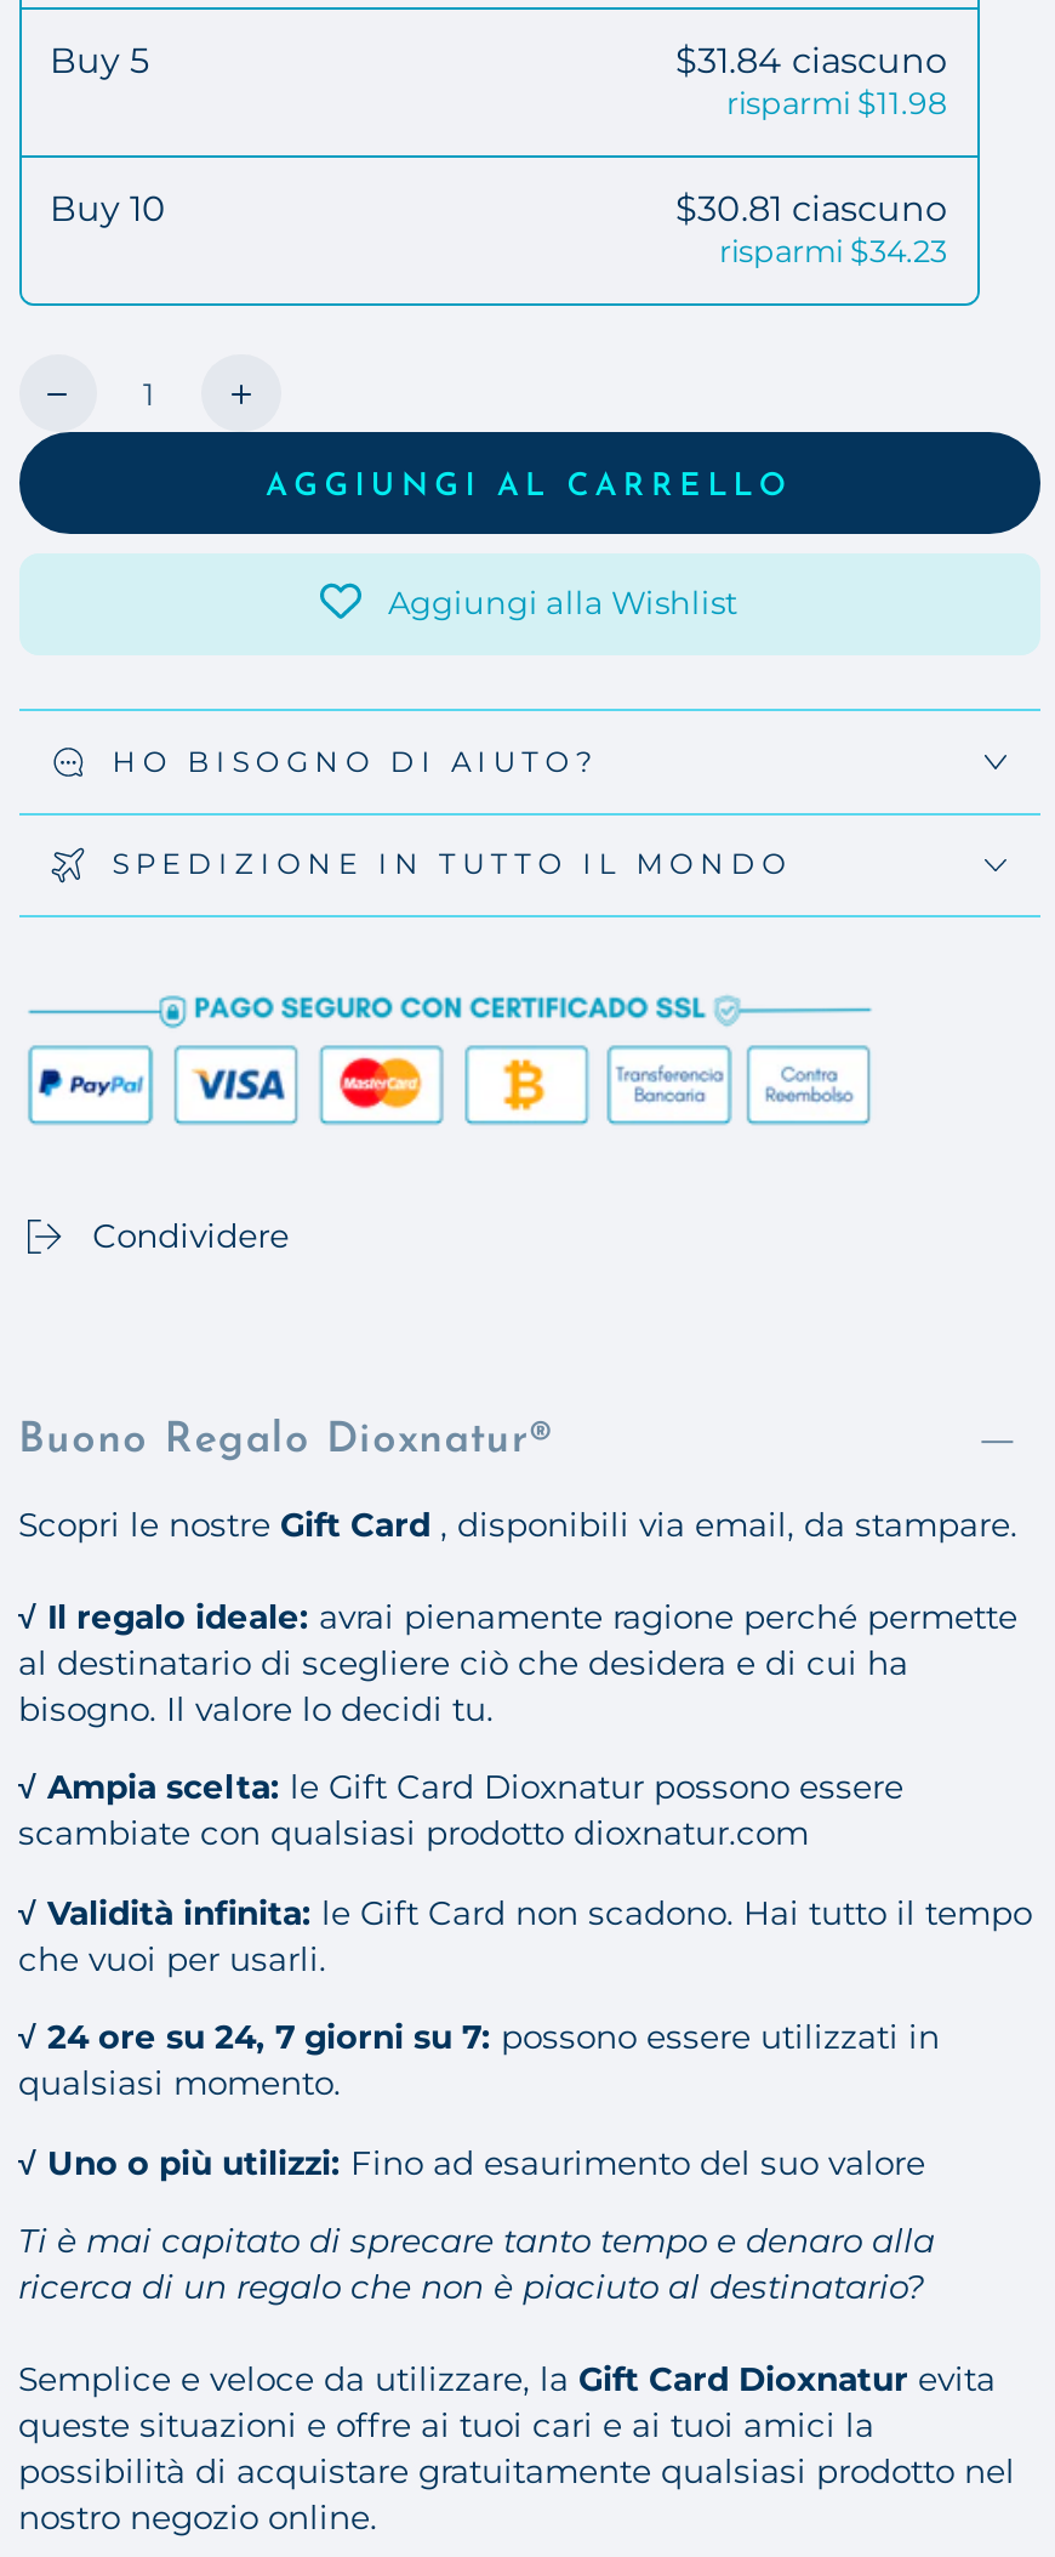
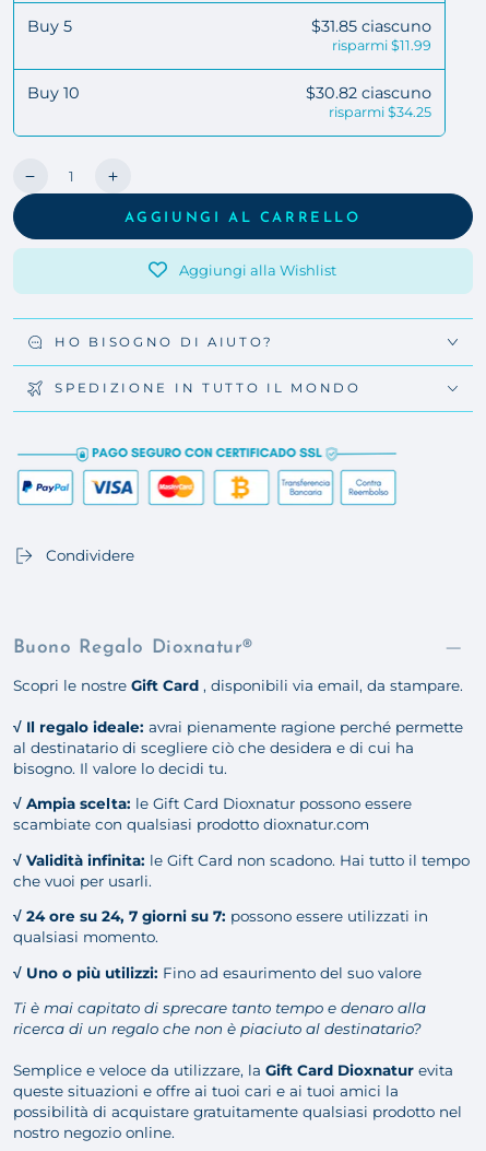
- $31.84 ciascuno
+ $31.85 ciascuno

- risparmi $11.98
+ risparmi $11.99

- $30.81 ciascuno
+ $30.82 ciascuno

- risparmi $34.23
+ risparmi $34.25
